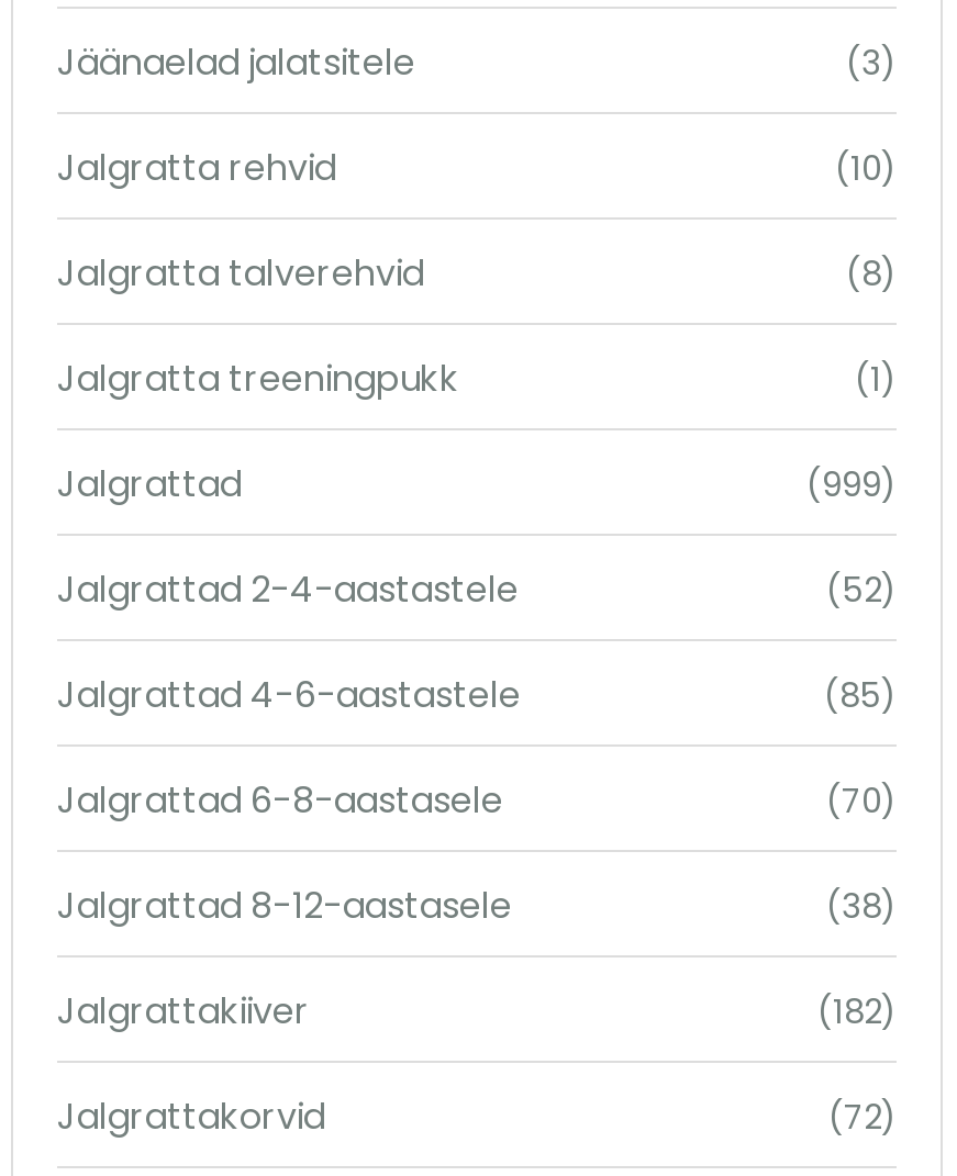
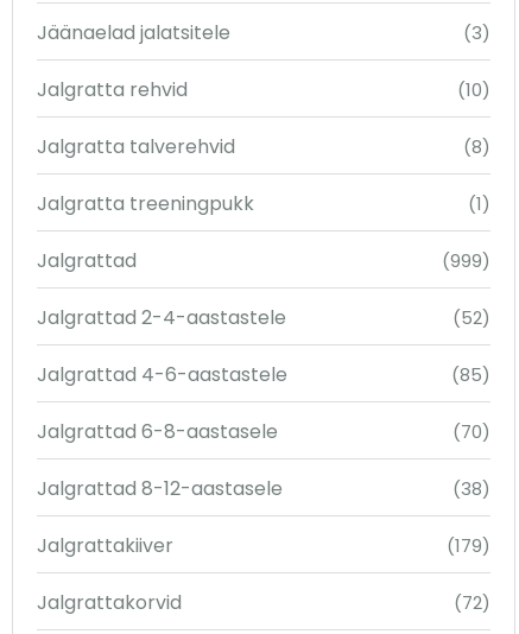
- (182)
+ (179)
